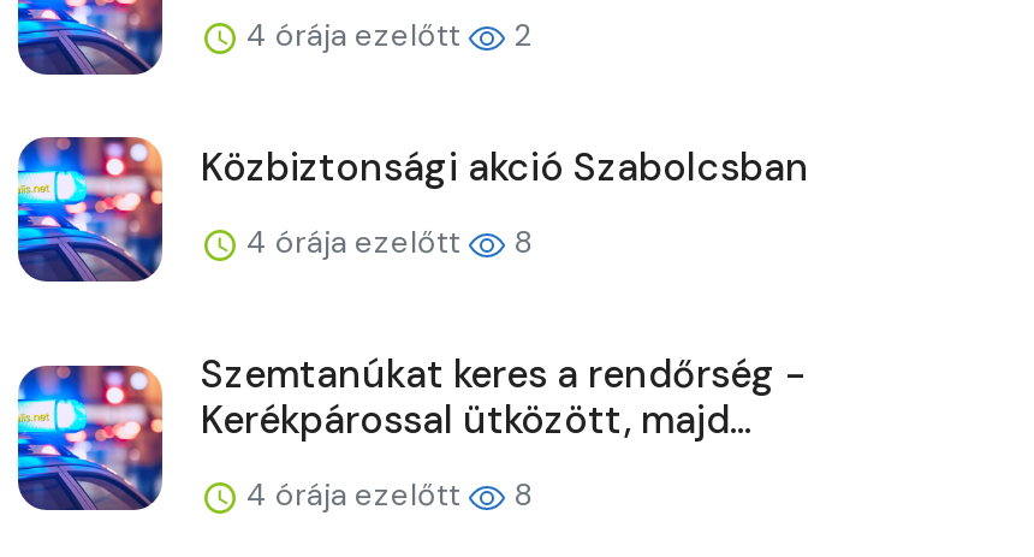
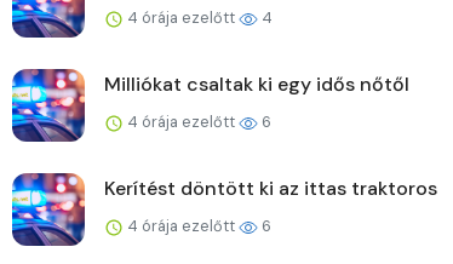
- 4 órája ezelőtt 2
+ 4 órája ezelőtt 4

- Közbiztonsági akció Szabolcsban
+ Milliókat csaltak ki egy idős nőtől

- 4 órája ezelőtt 8
+ 4 órája ezelőtt 6

- [image]
- Szemtanúkat keres a rendőrség -
- Kerékpárossal ütközött, majd...
+ [image]
+ Kerítést döntött ki az ittas traktoros

- 4 órája ezelőtt 8
+ 4 órája ezelőtt 6
